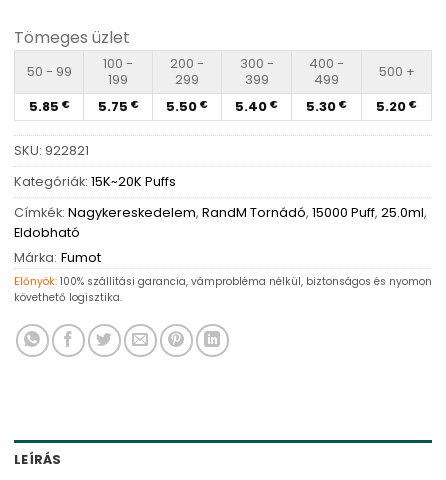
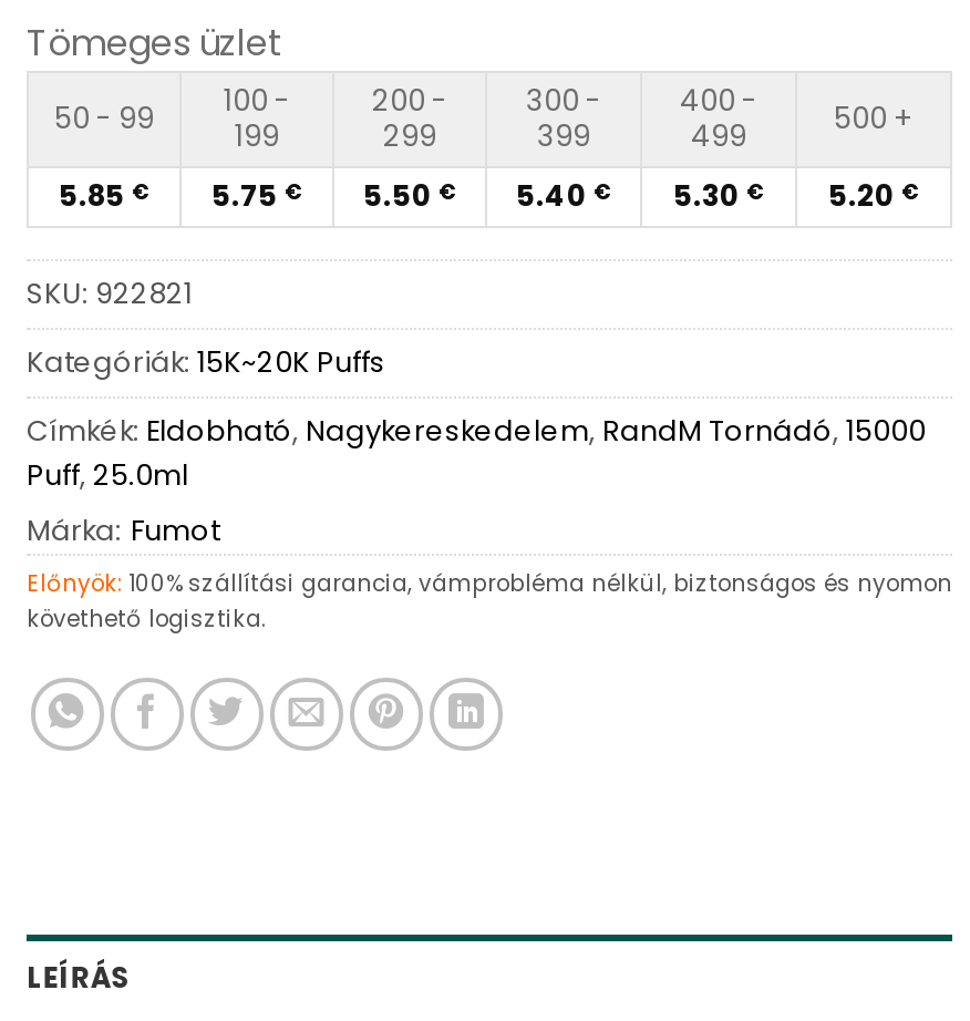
- Címkék: Nagykereskedelem, RandM Tornádó, 15000 Puff, 25.0ml,
- Eldobható
+ Címkék: Eldobható, Nagykereskedelem, RandM Tornádó, 15000
+ Puff, 25.0ml
